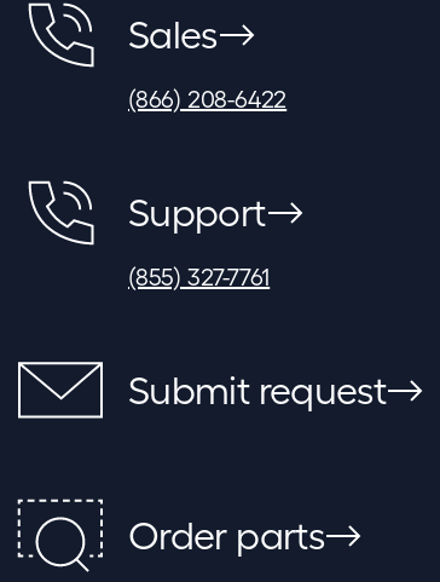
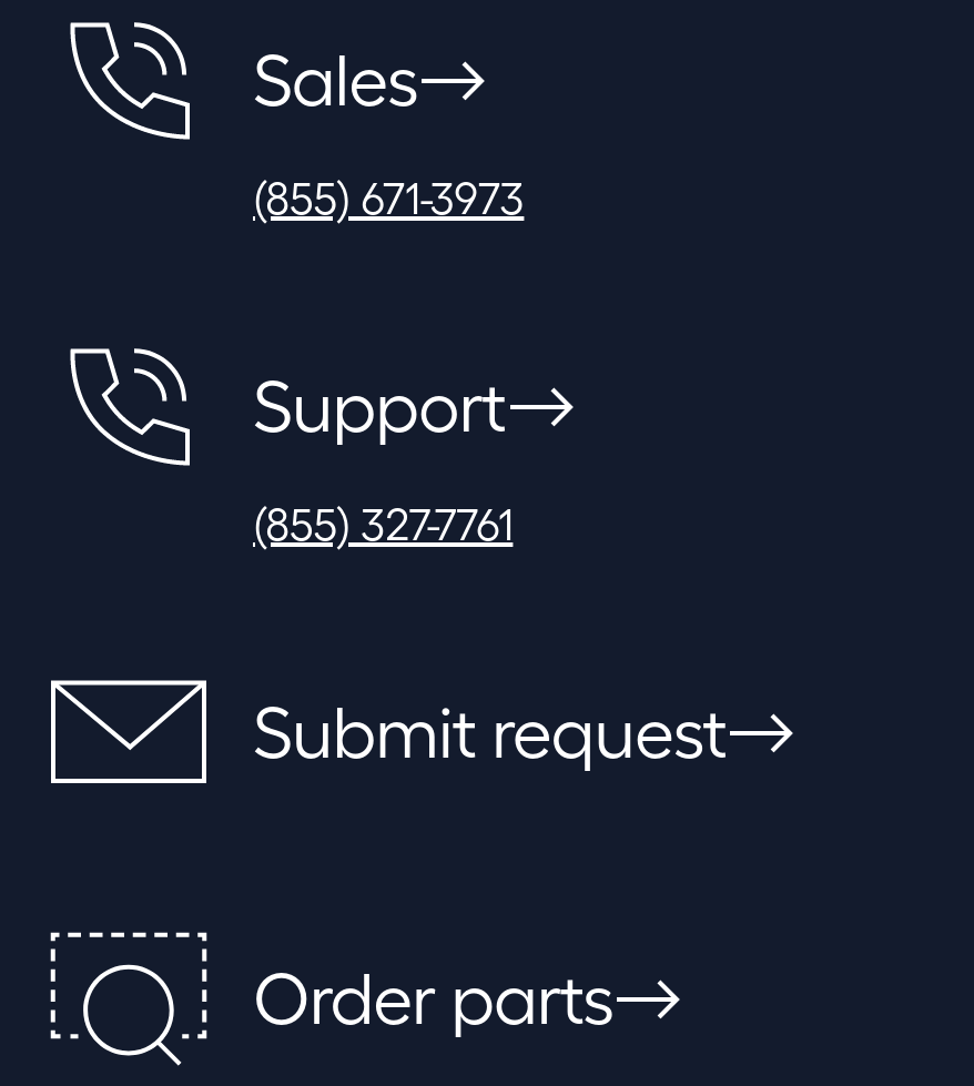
- (866) 208-6422
+ (855) 671-3973
